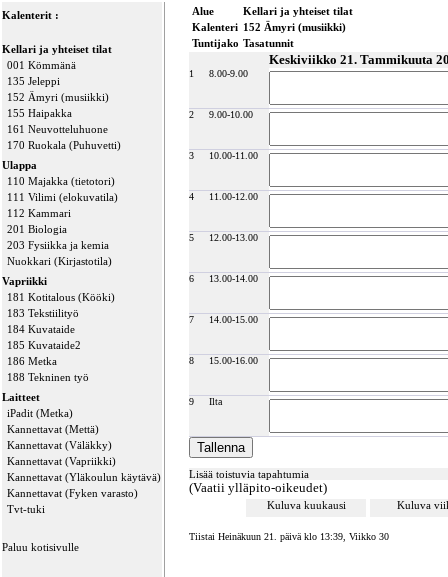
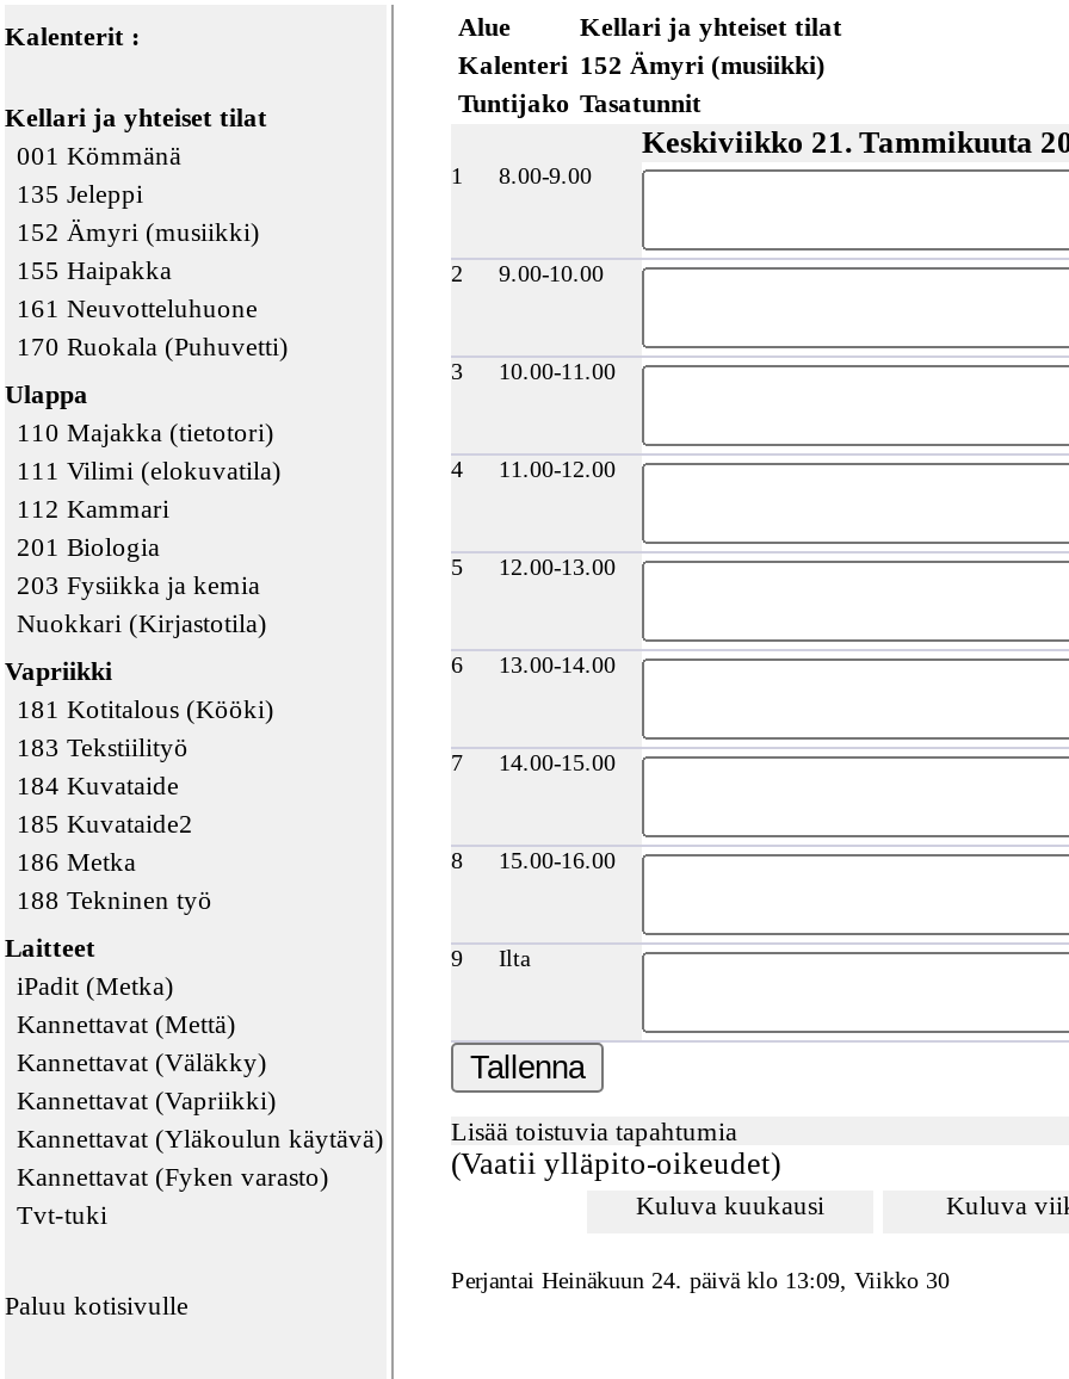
- Tiistai Heinäkuun 21. päivä klo 13:39, Viikko 30
+ Perjantai Heinäkuun 24. päivä klo 13:09, Viikko 30
